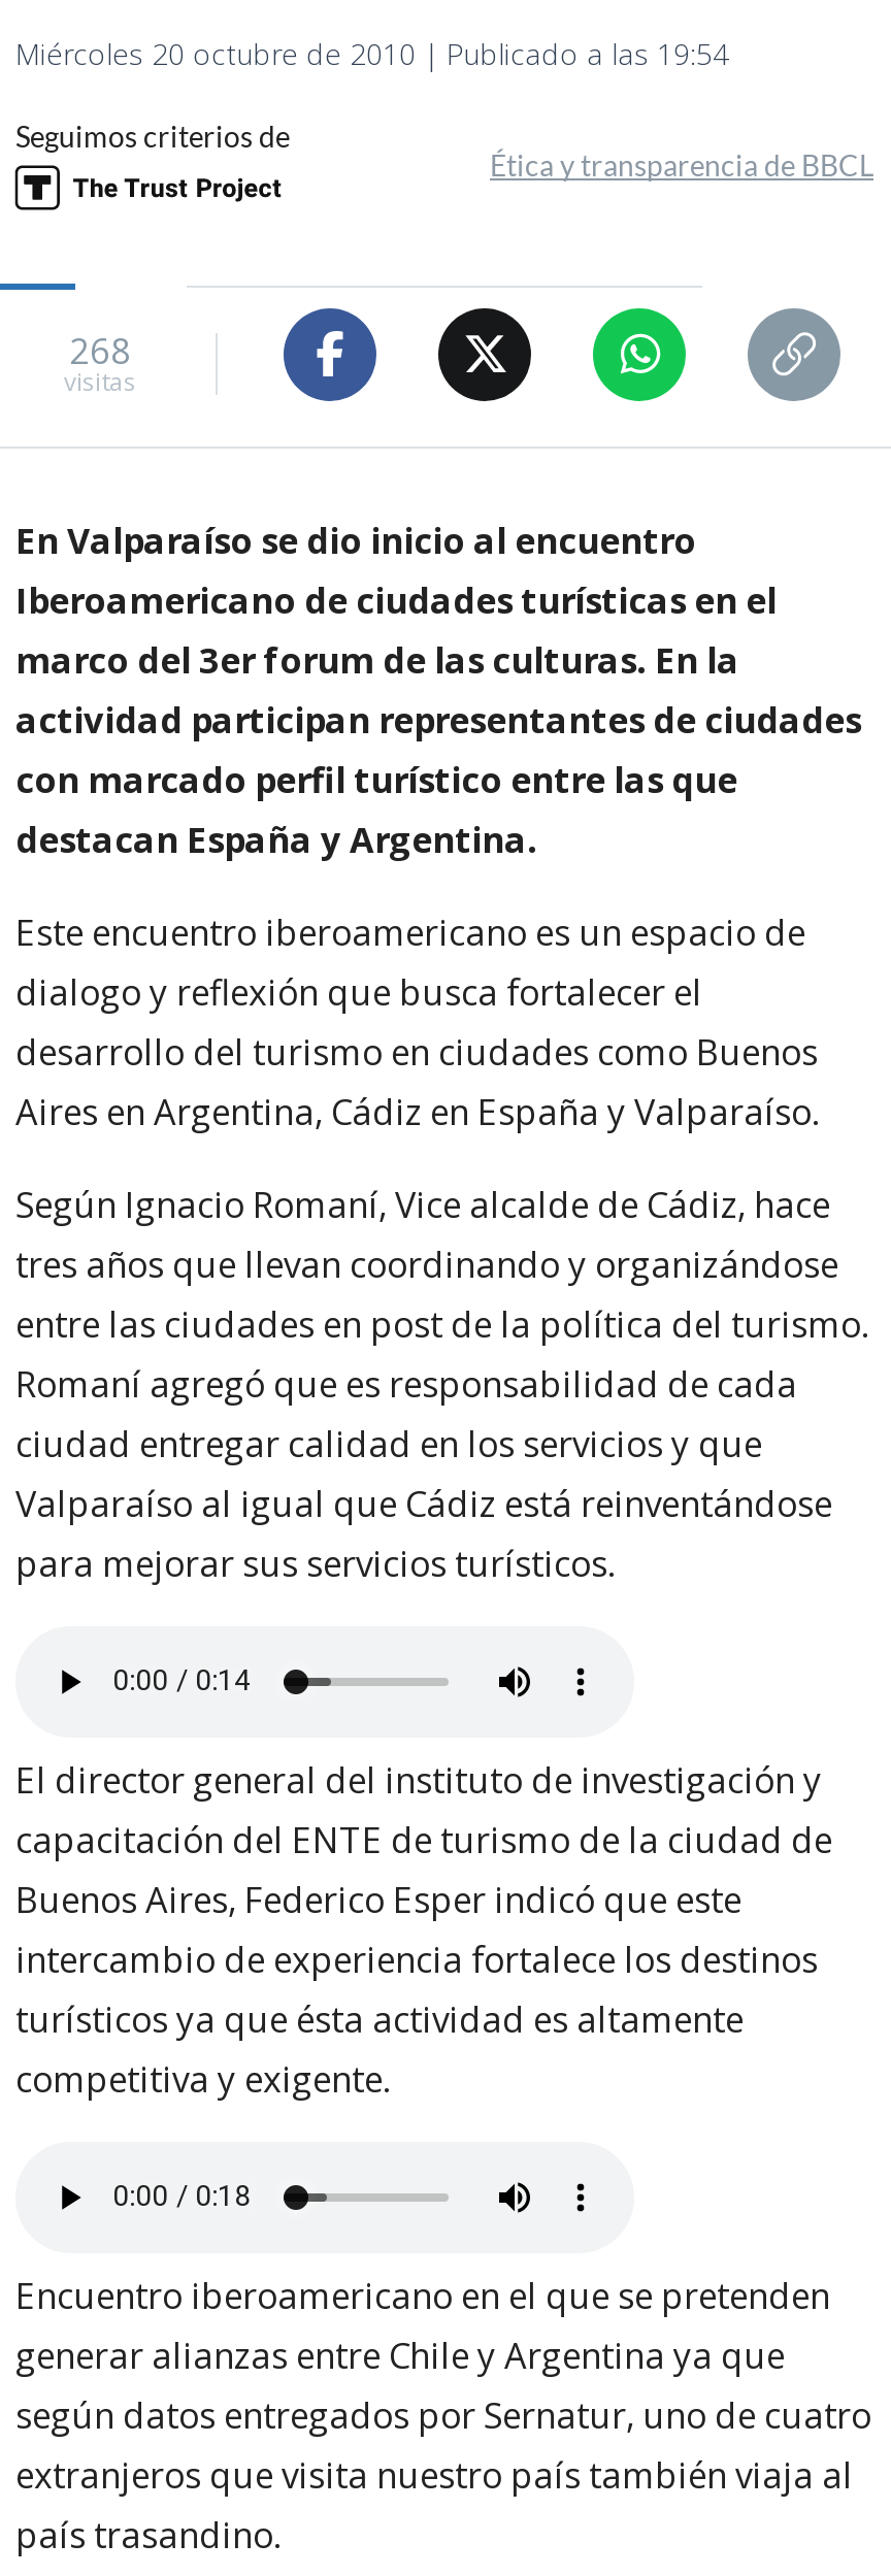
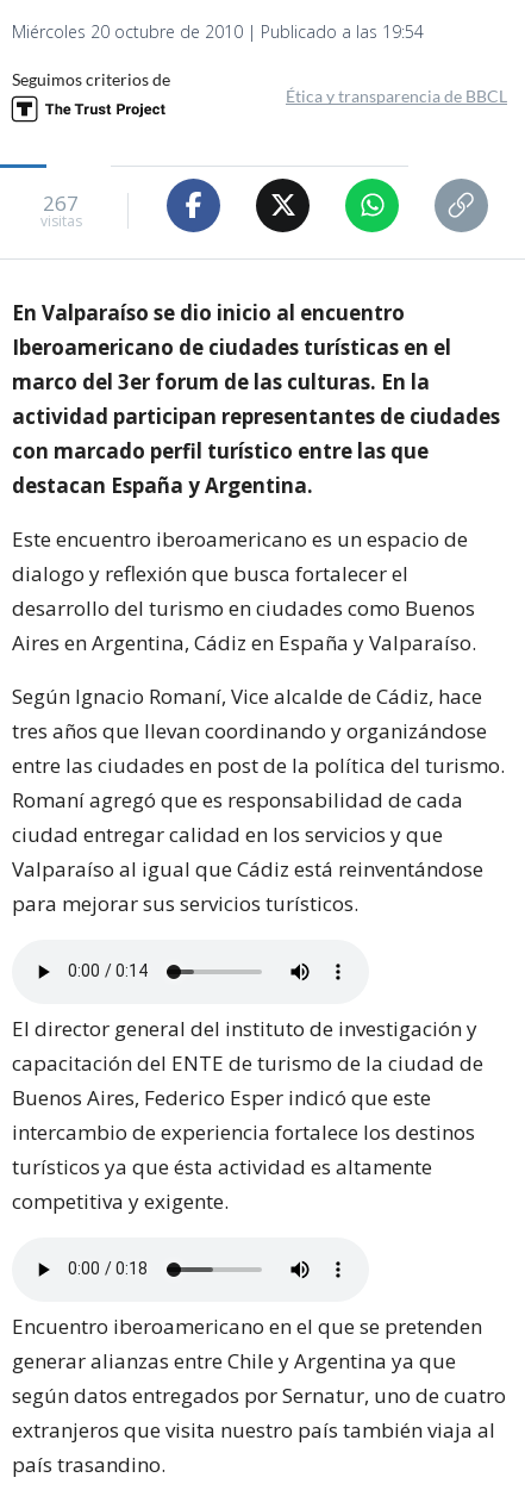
- 268
+ 267
